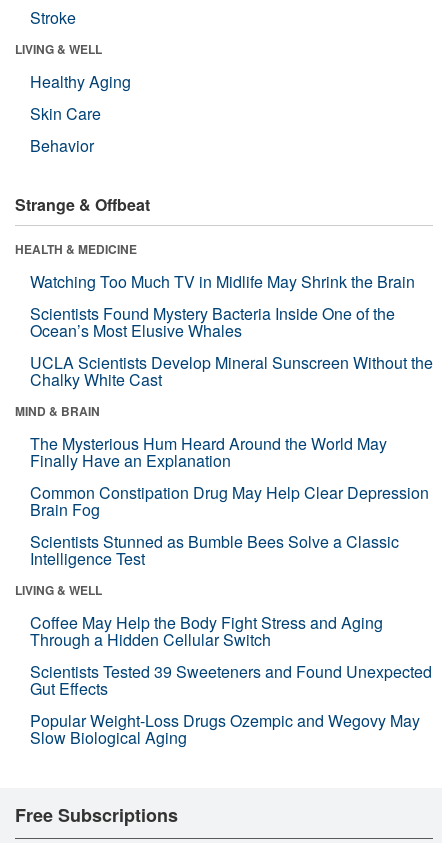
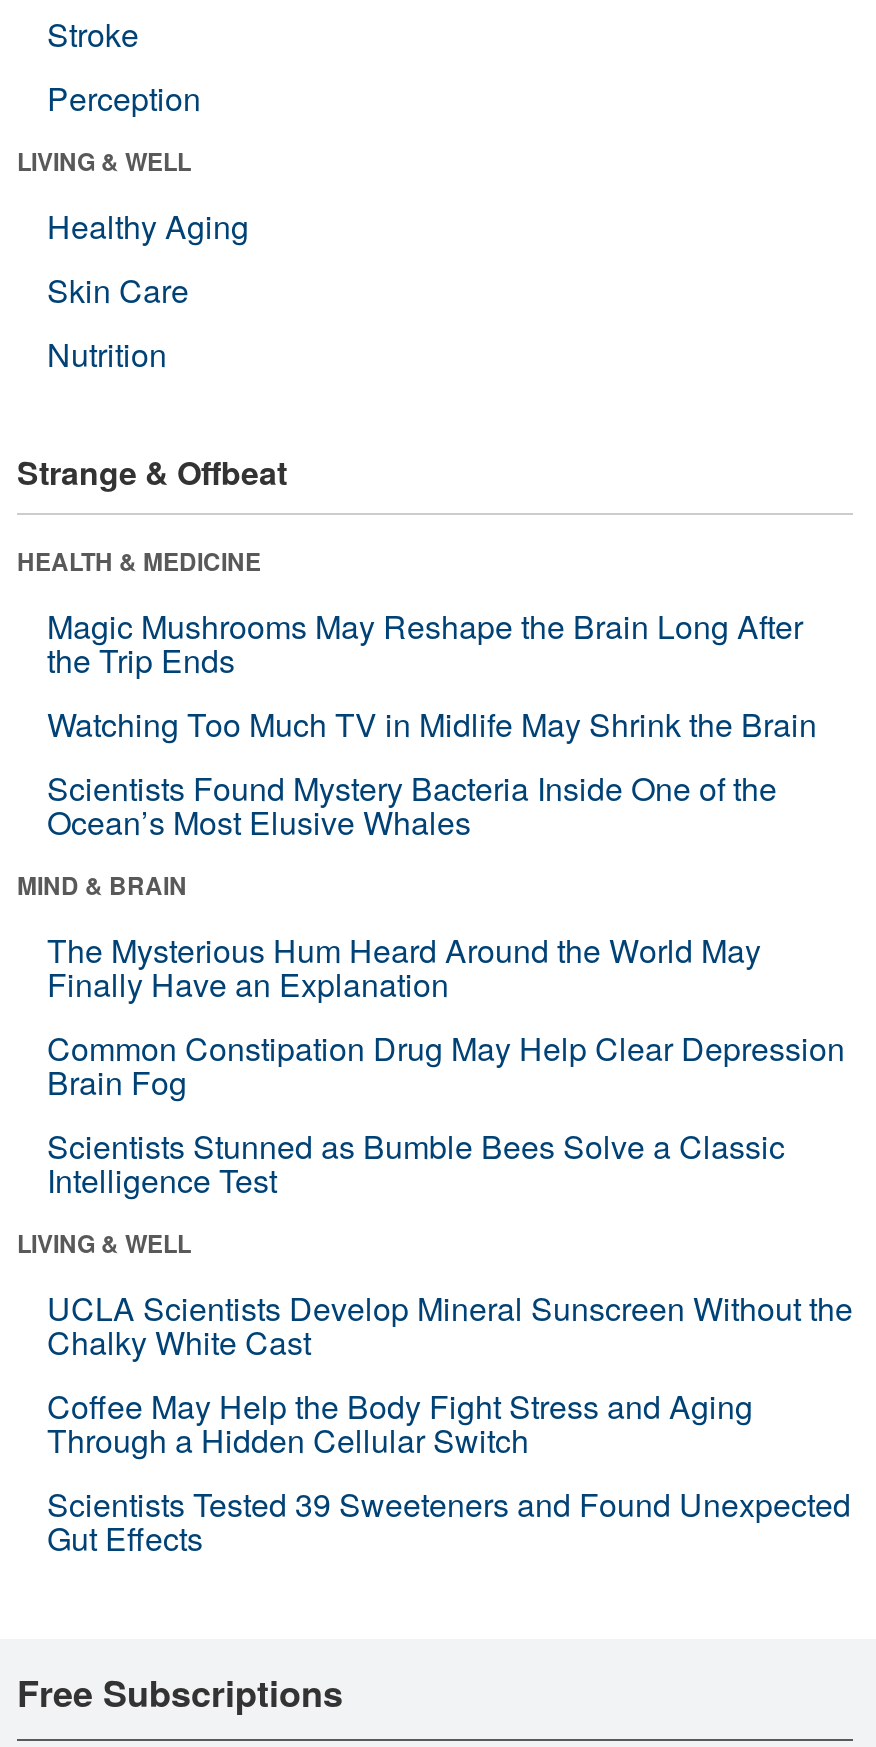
+ Perception

- Behavior
+ Nutrition

+ Magic Mushrooms May Reshape the Brain Long After
+ the Trip Ends

moved down: Watching Too Much TV in Midlife May Shrink the Brain | Scientists Found Mystery Bacteria Inside One of the | Ocean’s Most Elusive Whales

moved down: UCLA Scientists Develop Mineral Sunscreen Without the | Chalky White Cast

moved down: Coffee May Help the Body Fight Stress and Aging | Through a Hidden Cellular Switch | Scientists Tested 39 Sweeteners and Found Unexpected | Gut Effects

- Popular Weight-Loss Drugs Ozempic and Wegovy May
- Slow Biological Aging
